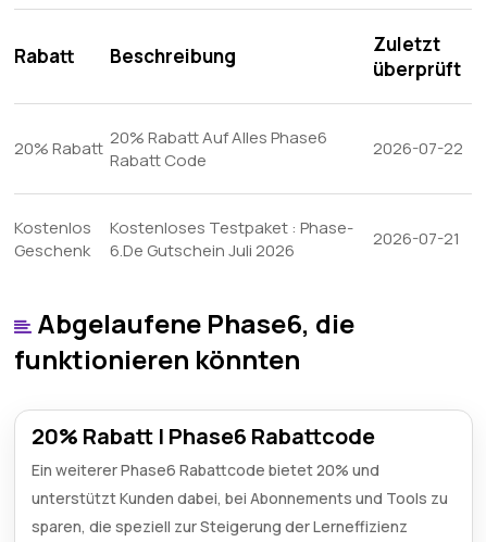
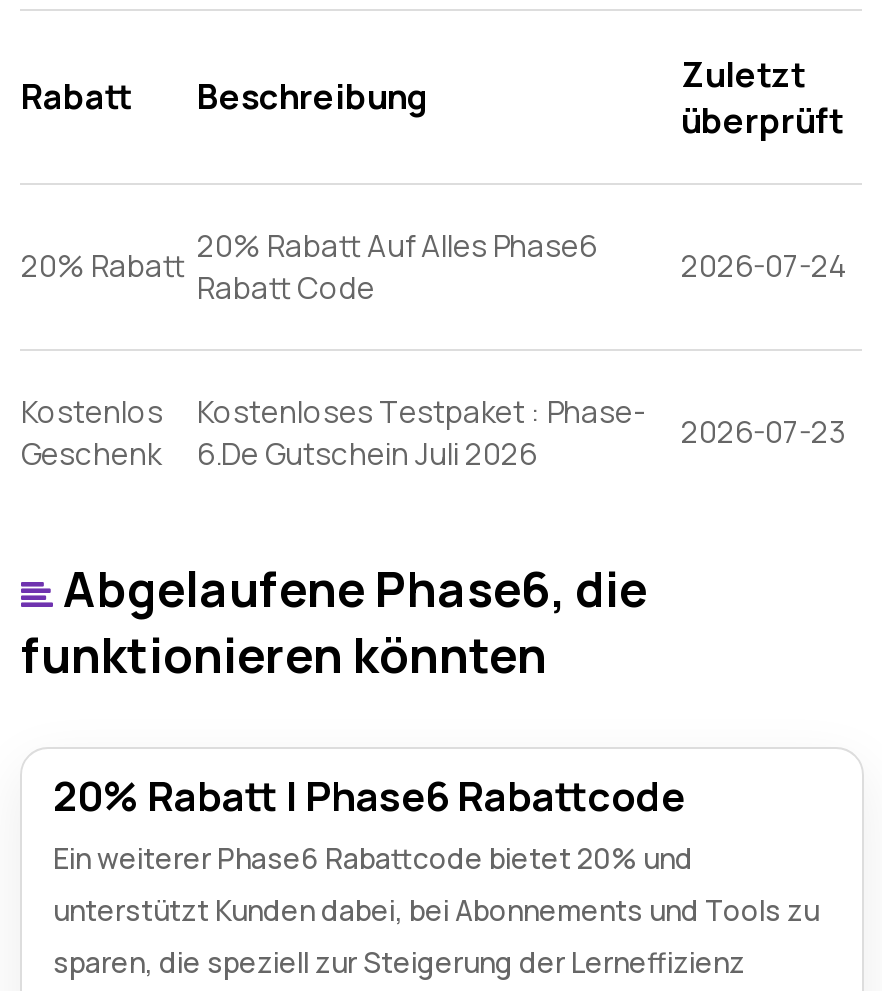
- 20% Rabatt 20% Rabatt Auf Alles Phase6 2026-07-22
+ 20% Rabatt 20% Rabatt Auf Alles Phase6 2026-07-24

- Kostenlos Kostenloses Testpaket : Phase- 2026-07-21
+ Kostenlos Kostenloses Testpaket : Phase- 2026-07-23
